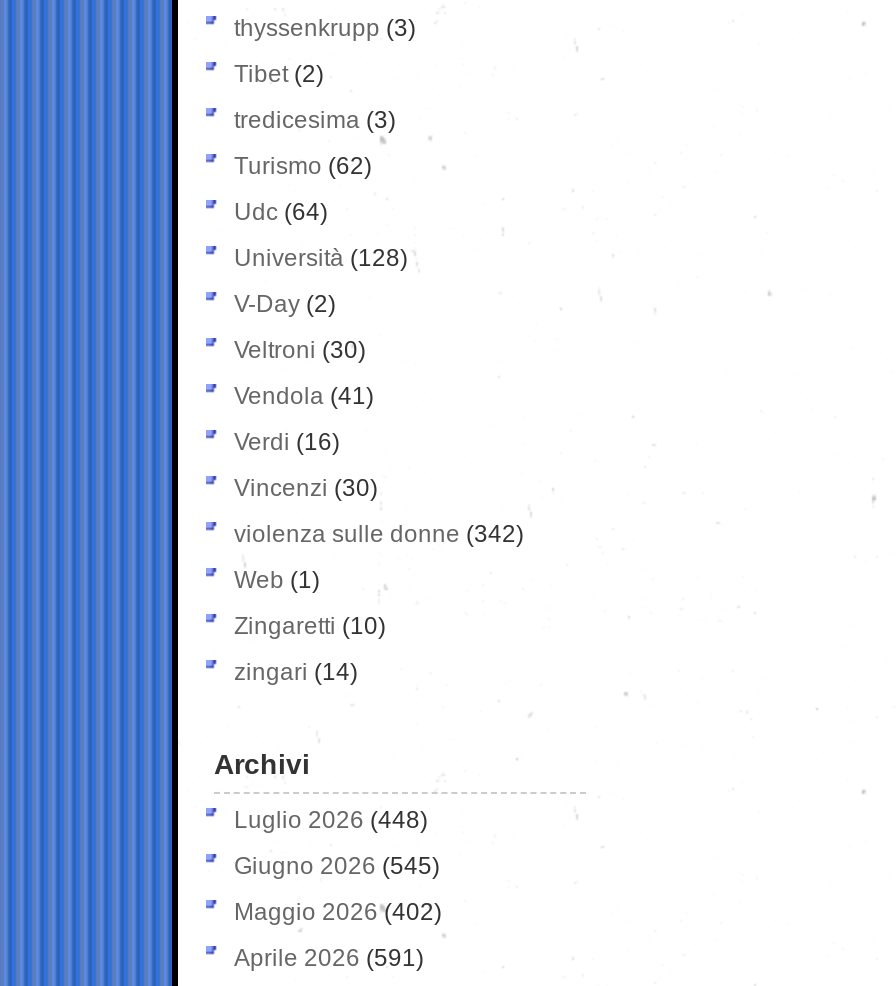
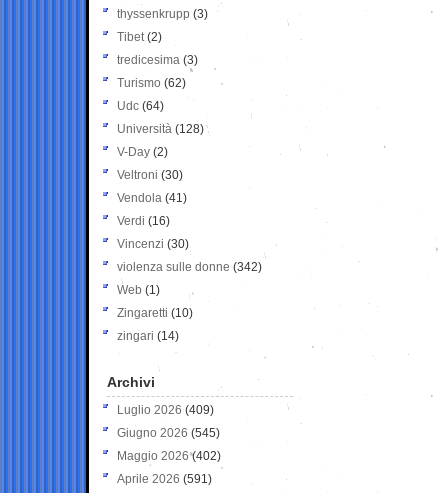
- Luglio 2026 (448)
+ Luglio 2026 (409)
